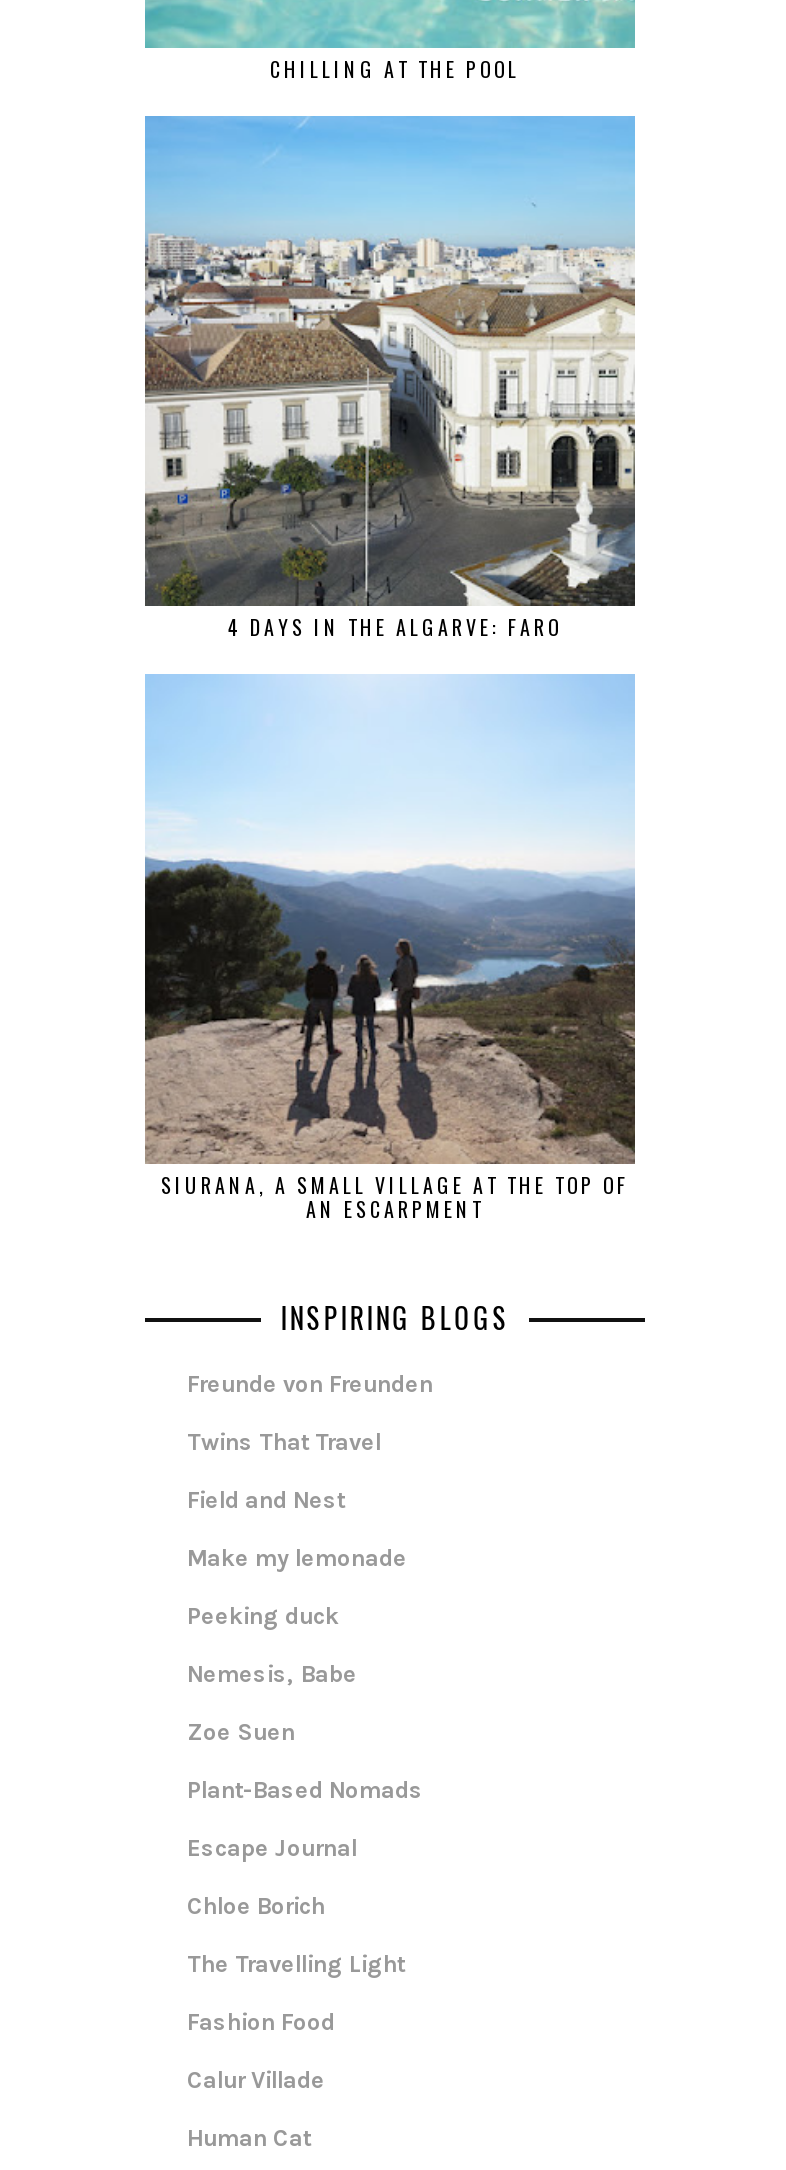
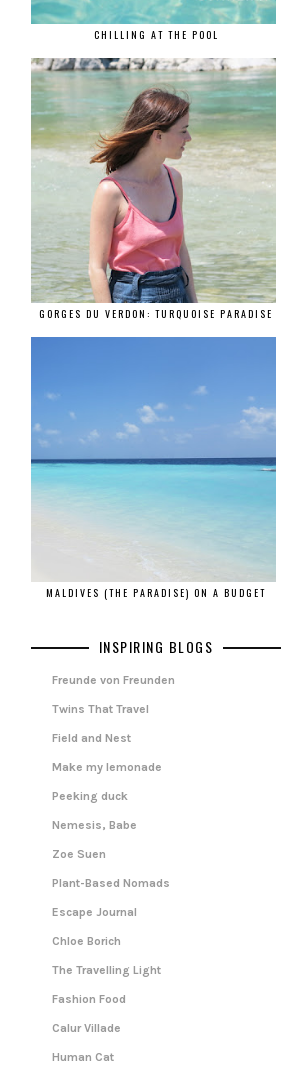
- [image]
- 4 DAYS IN THE ALGARVE: FARO
+ [image]
+ GORGES DU VERDON: TURQUOISE PARADISE

- [image]
- SIURANA, A SMALL VILLAGE AT THE TOP OF
- AN ESCARPMENT
+ [image]
+ MALDIVES (THE PARADISE) ON A BUDGET
